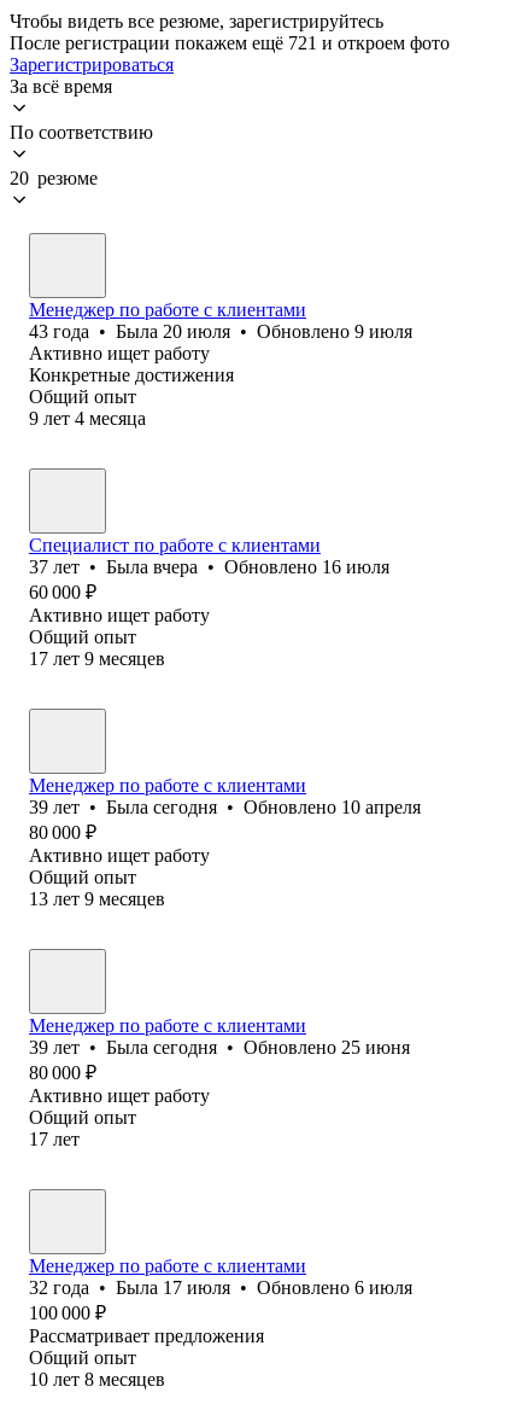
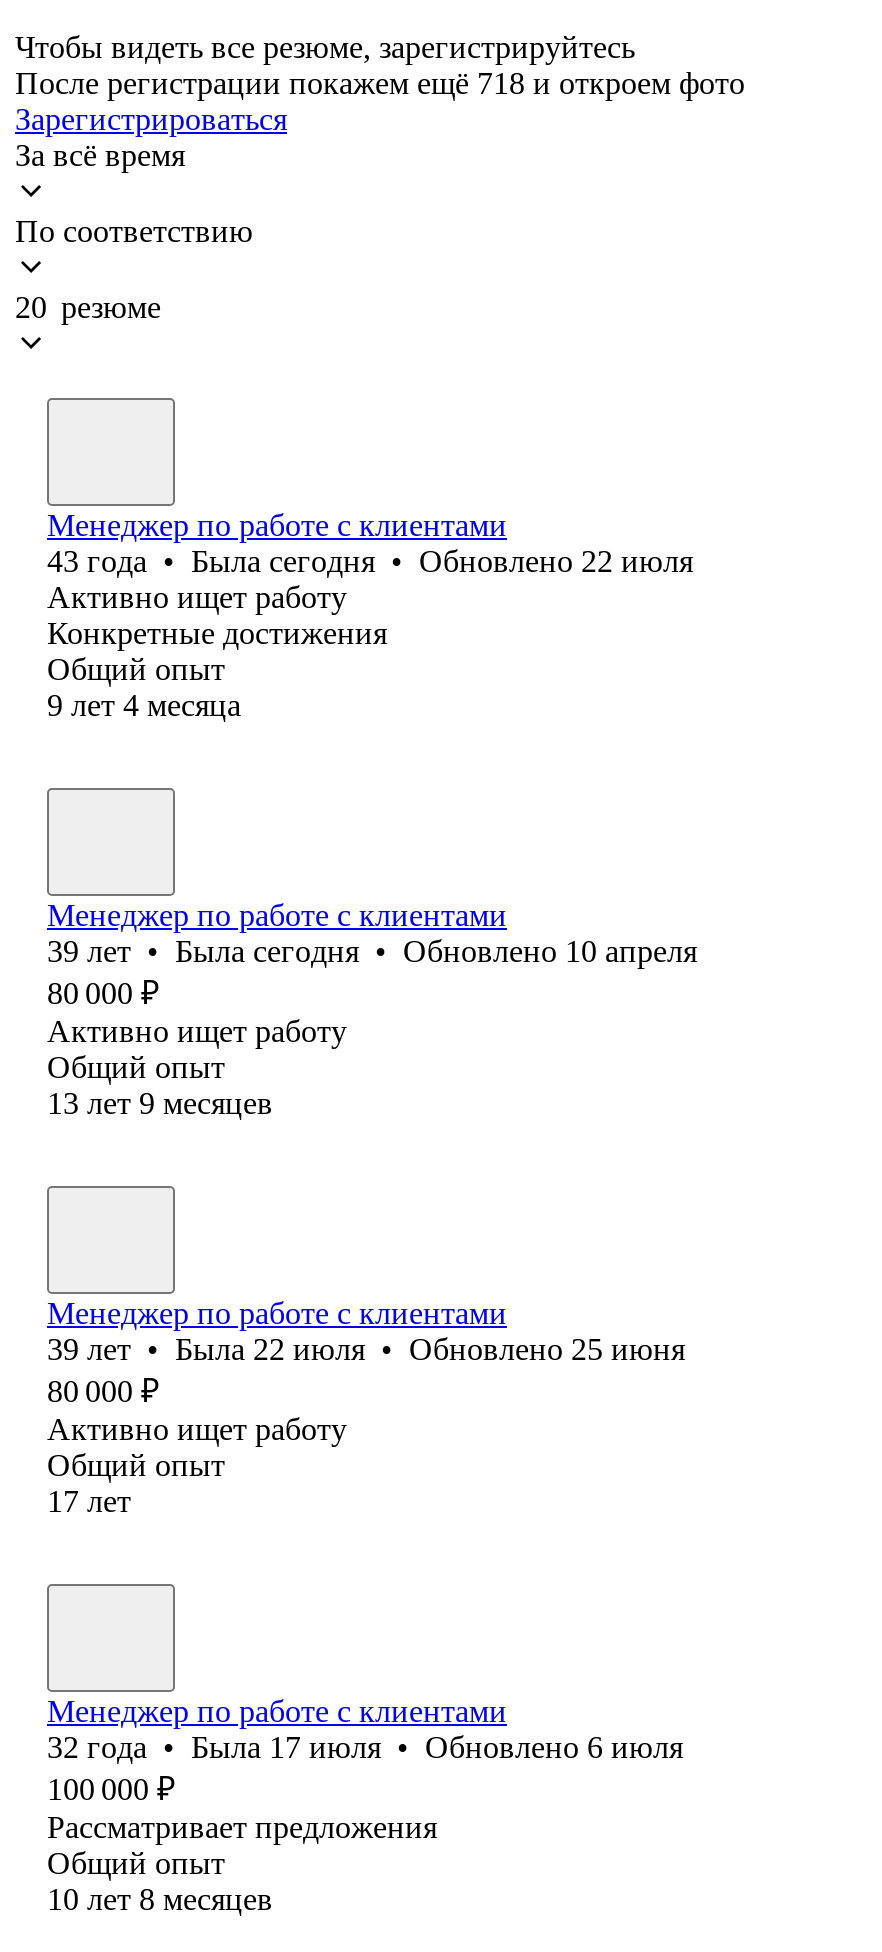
- После регистрации покажем ещё 721 и откроем фото
+ После регистрации покажем ещё 718 и откроем фото

- 43 года • Была 20 июля • Обновлено 9 июля
+ 43 года • Была сегодня • Обновлено 22 июля

- Специалист по работе с клиентами
- 37 лет • Была вчера • Обновлено 16 июля
- 60 000 ₽
- Активно ищет работу
- Общий опыт
- 17 лет 9 месяцев

- 39 лет • Была сегодня • Обновлено 25 июня
+ 39 лет • Была 22 июля • Обновлено 25 июня
